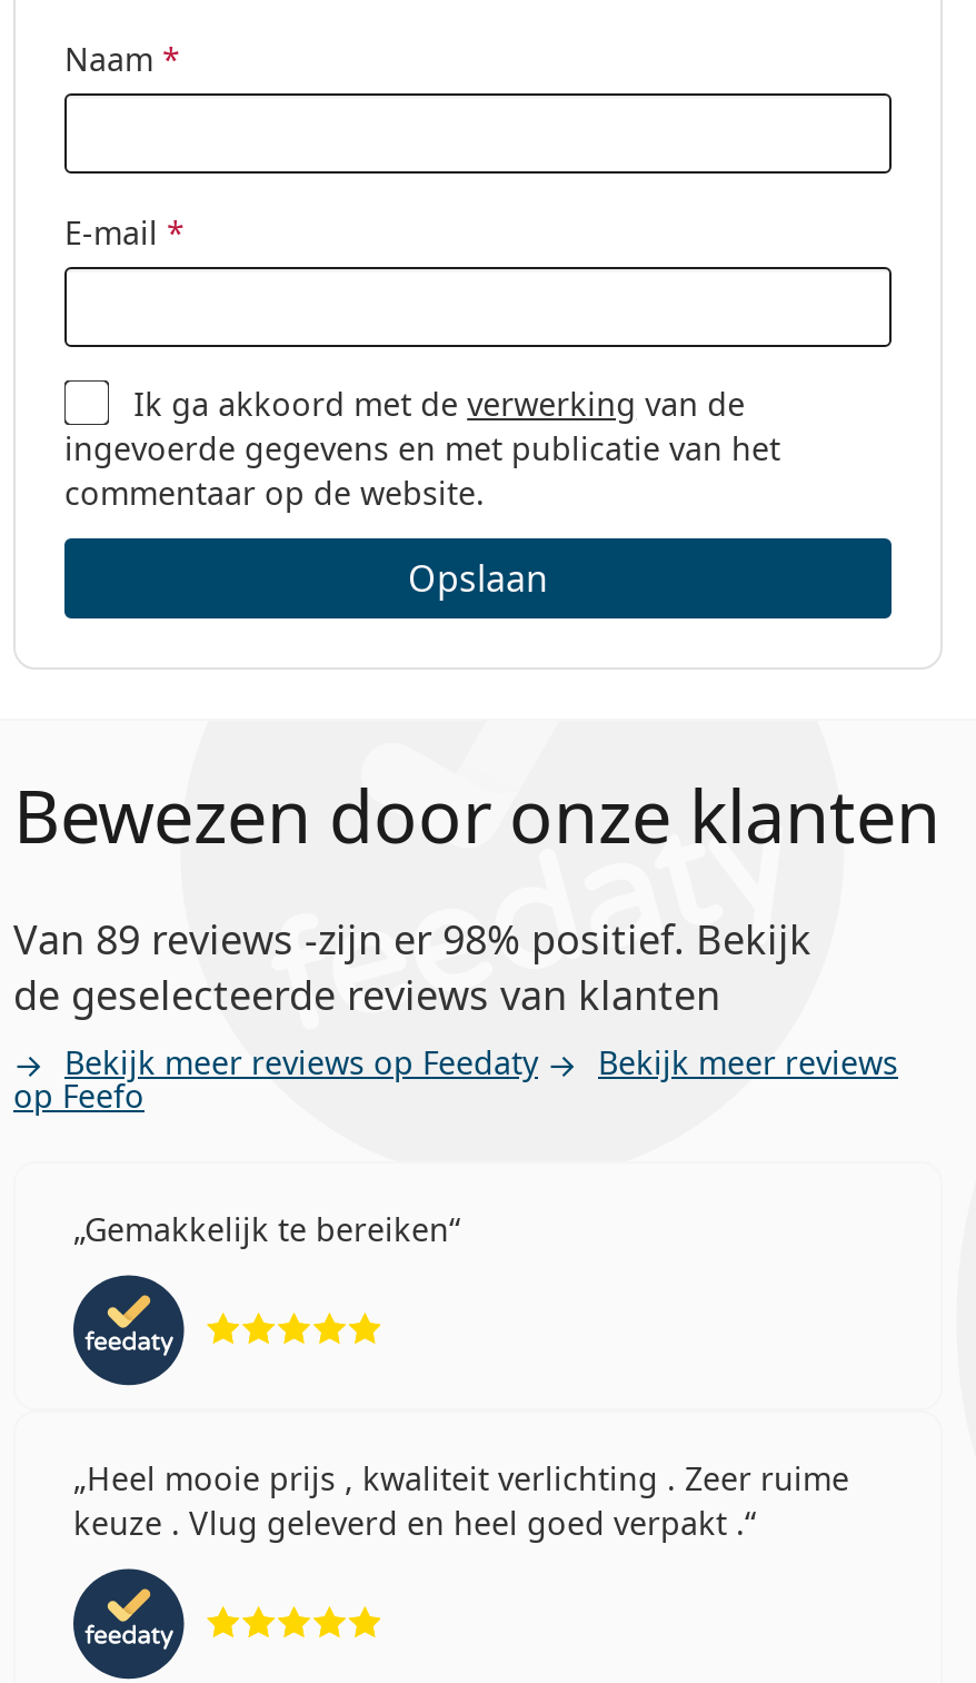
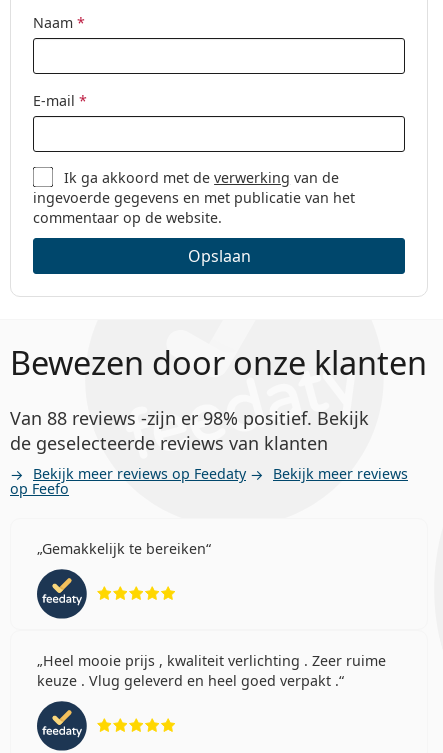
- Van 89 reviews -zijn er 98% positief. Bekijk
+ Van 88 reviews -zijn er 98% positief. Bekijk
